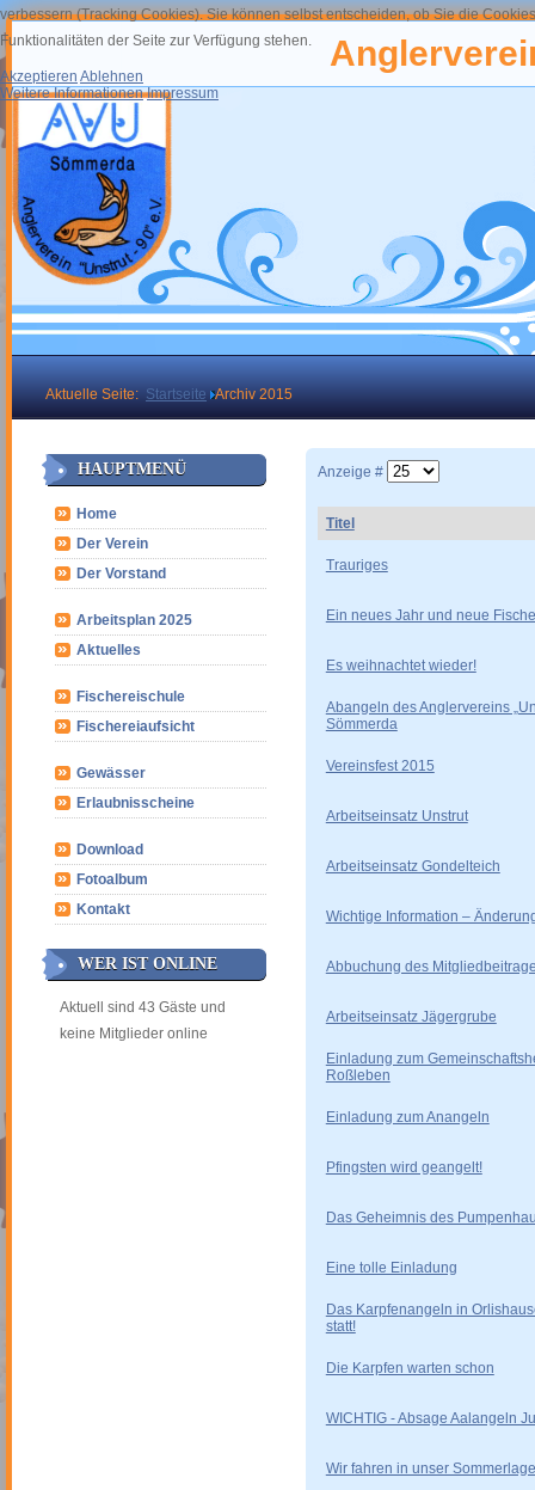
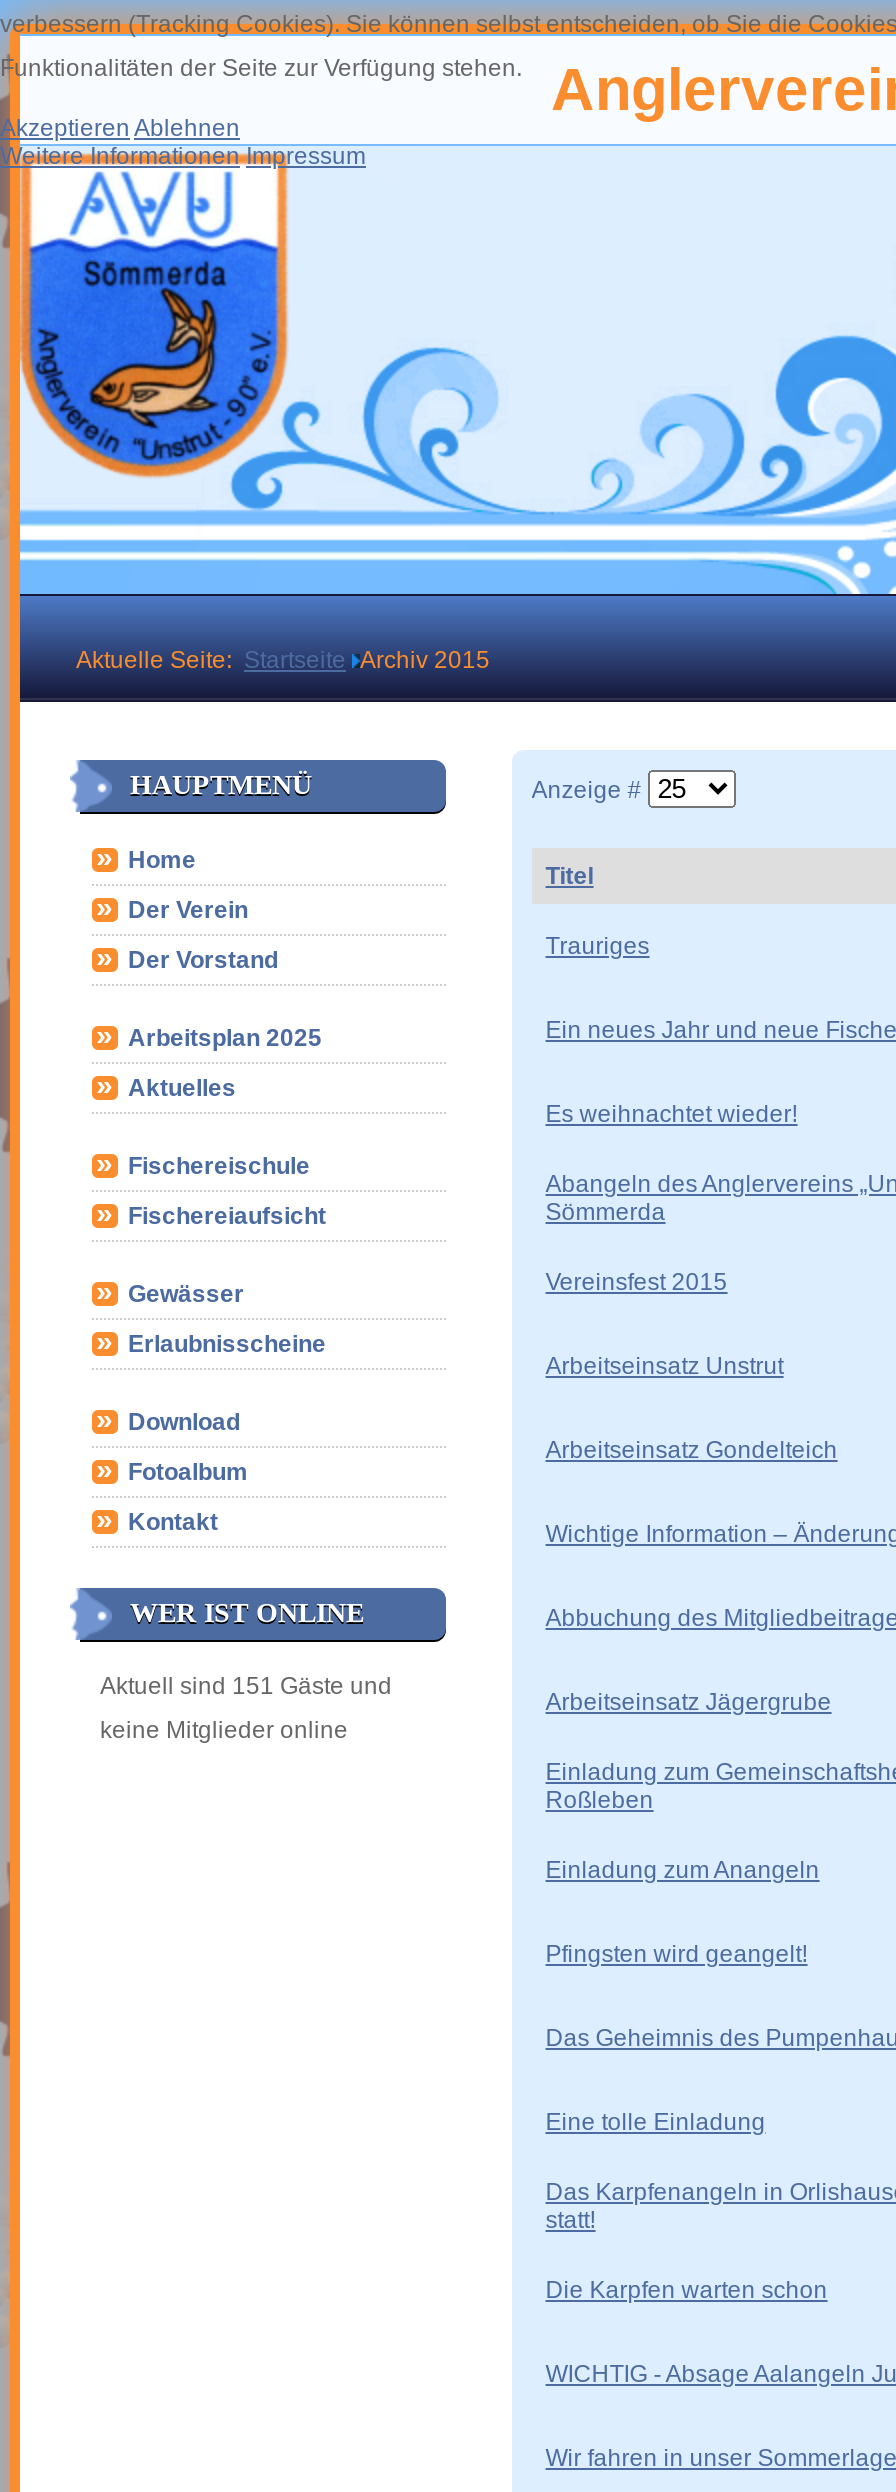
- Aktuell sind 43 Gäste und
+ Aktuell sind 151 Gäste und
